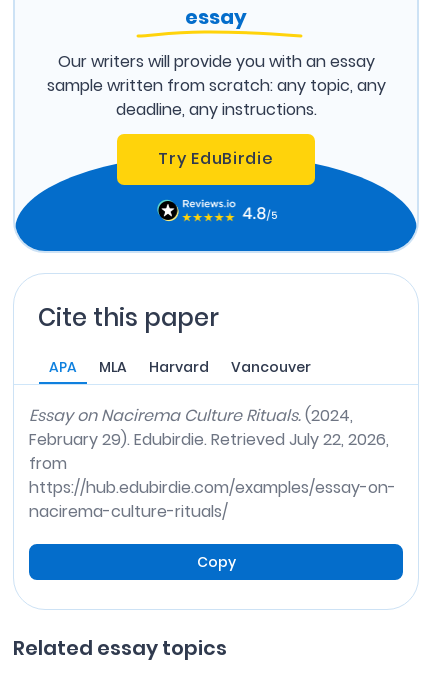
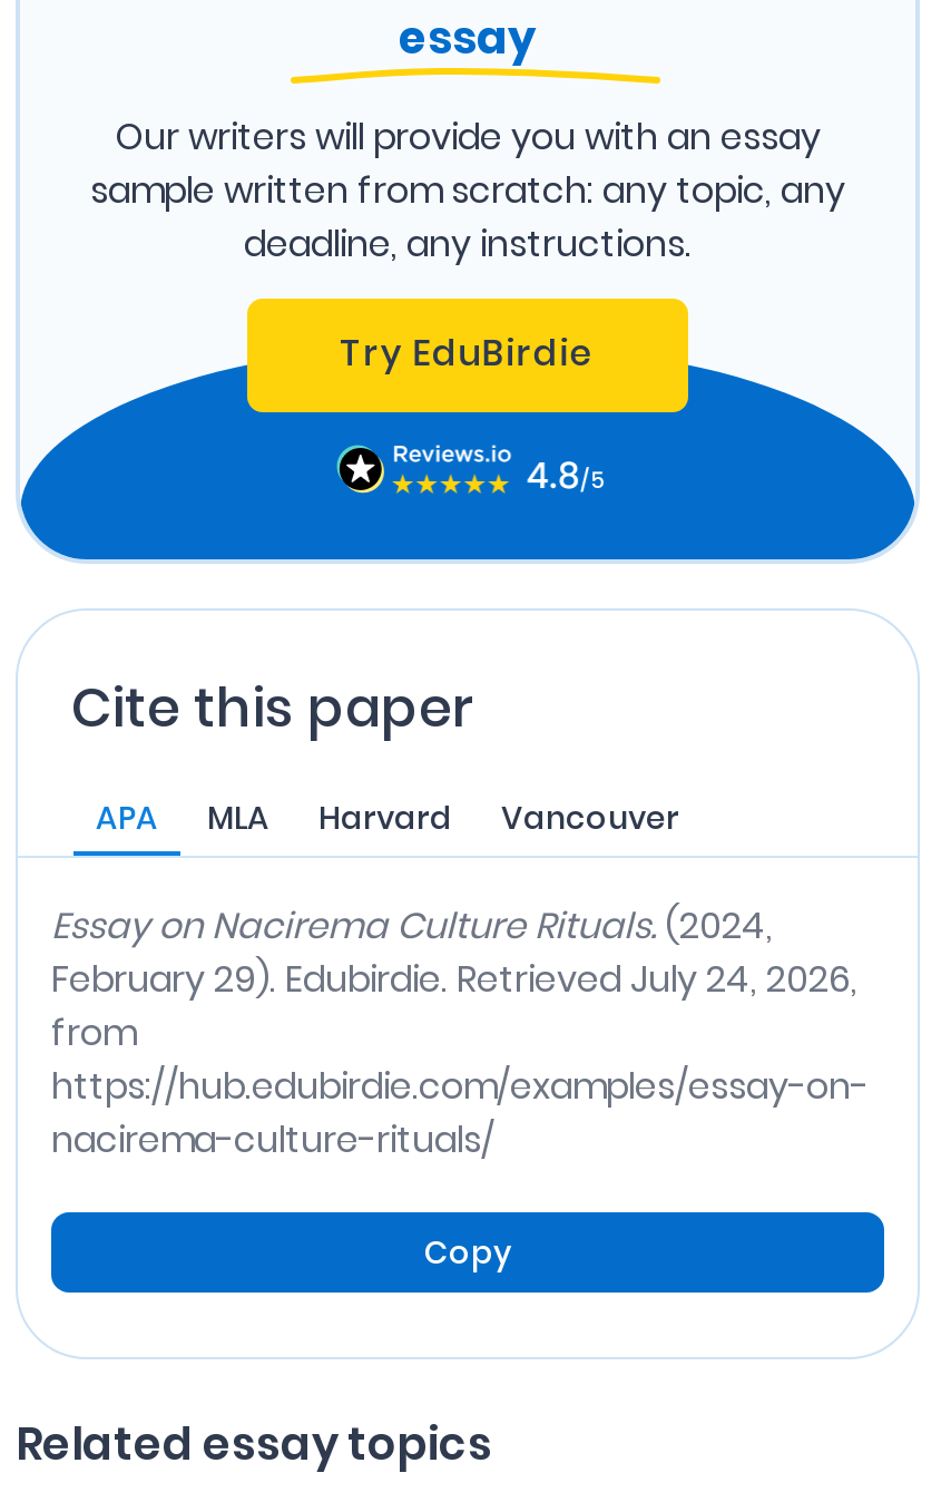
- February 29). Edubirdie. Retrieved July 22, 2026,
+ February 29). Edubirdie. Retrieved July 24, 2026,
